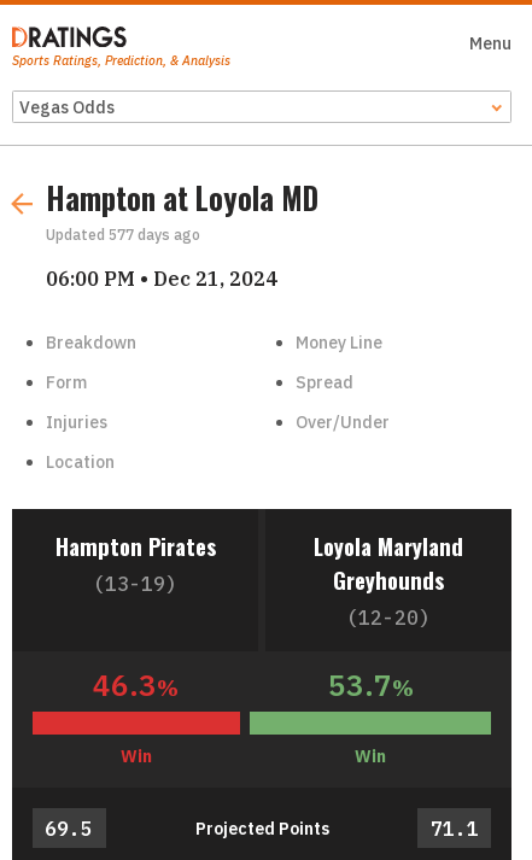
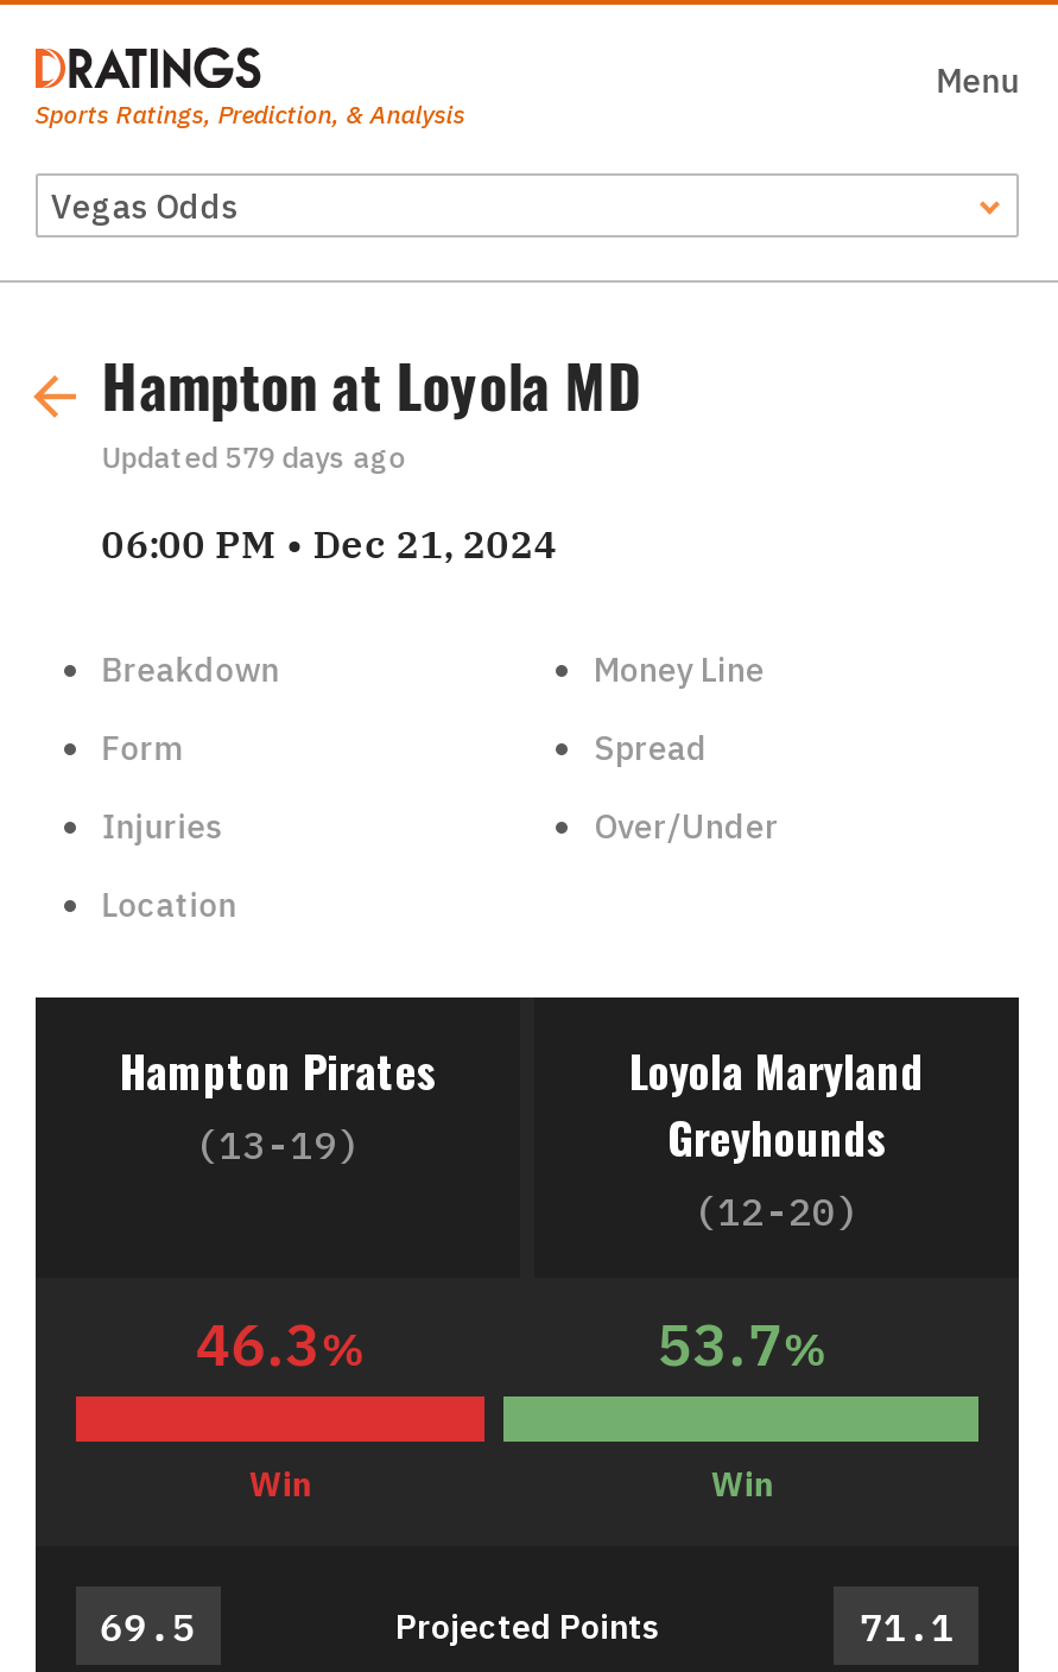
- Updated 577 days ago
+ Updated 579 days ago
